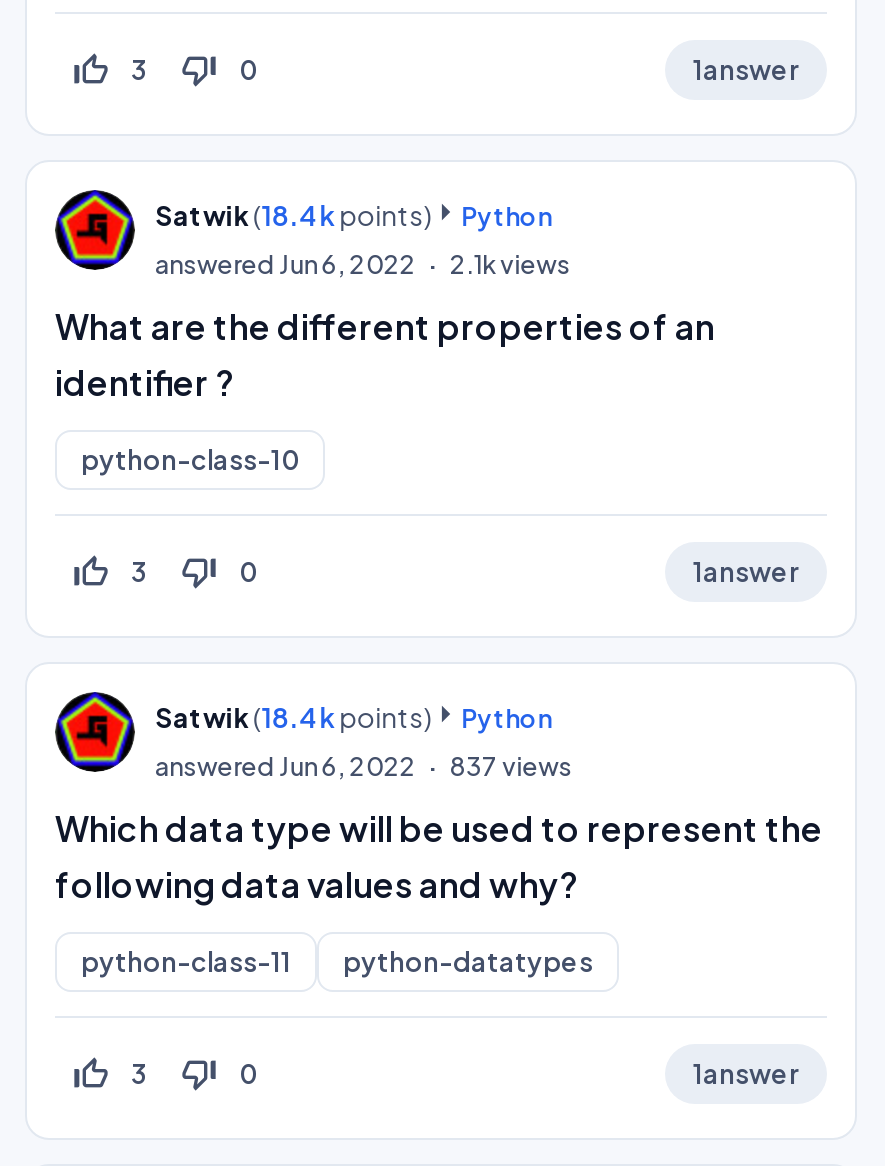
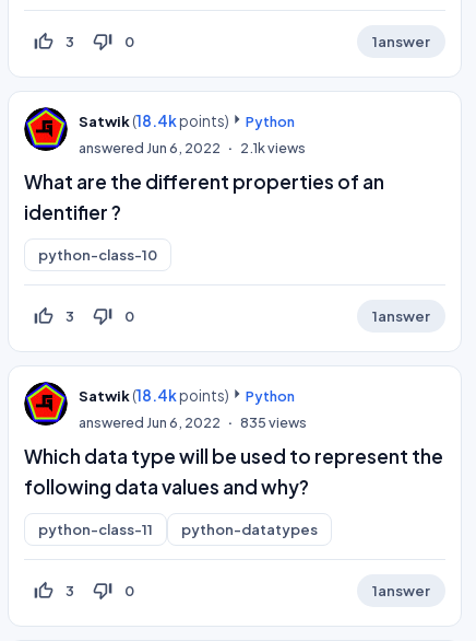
- answered Jun 6, 2022 837 views
+ answered Jun 6, 2022 835 views
